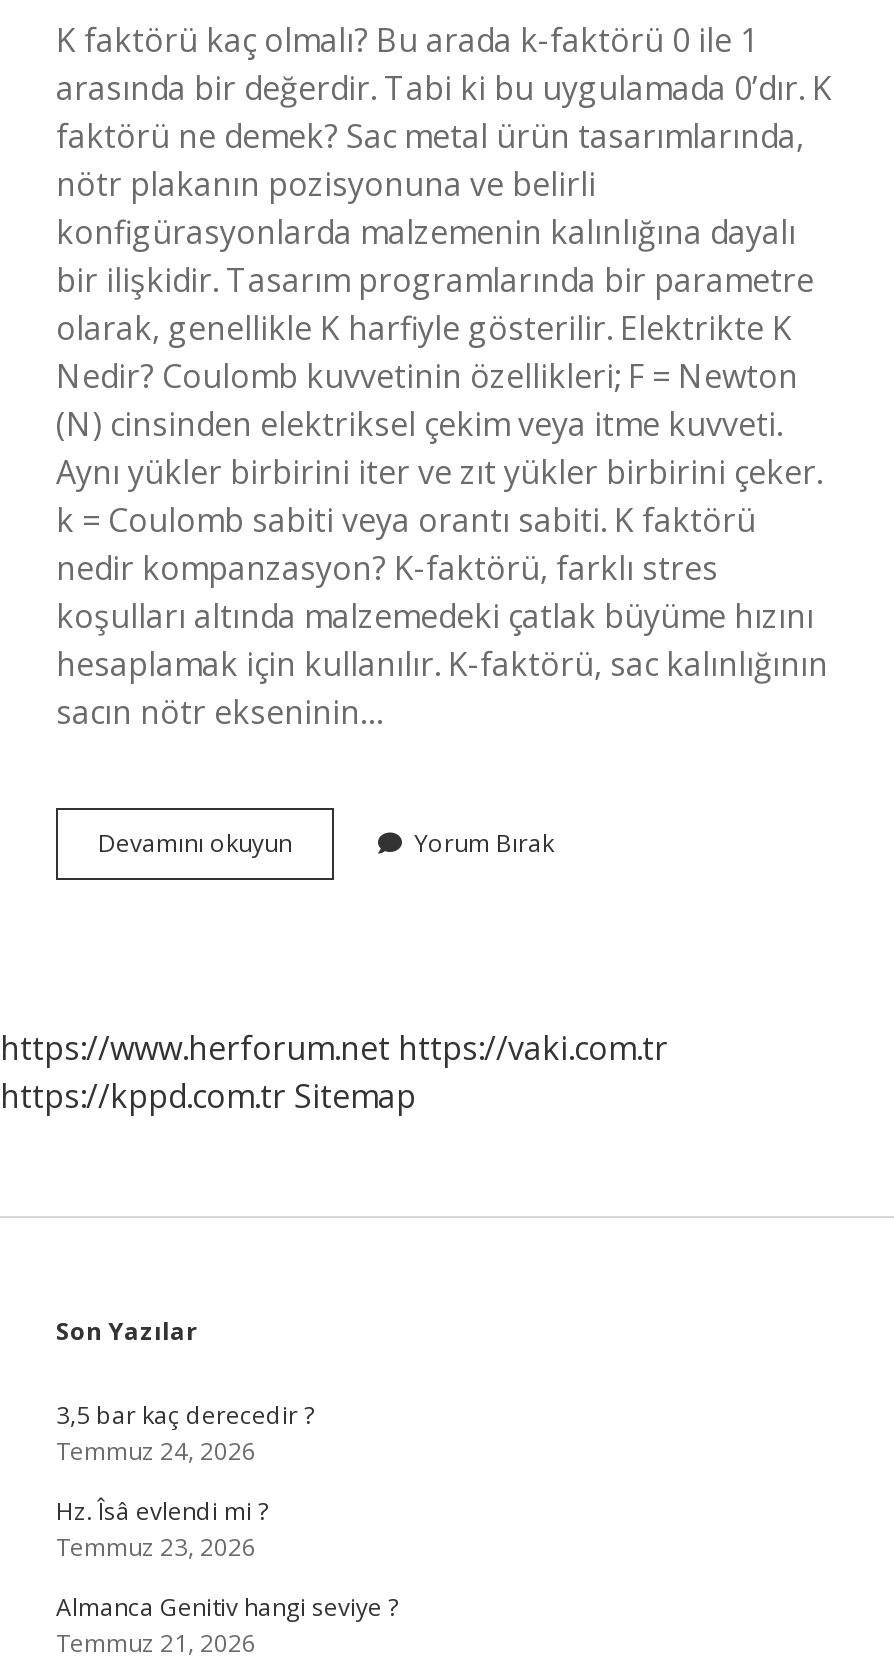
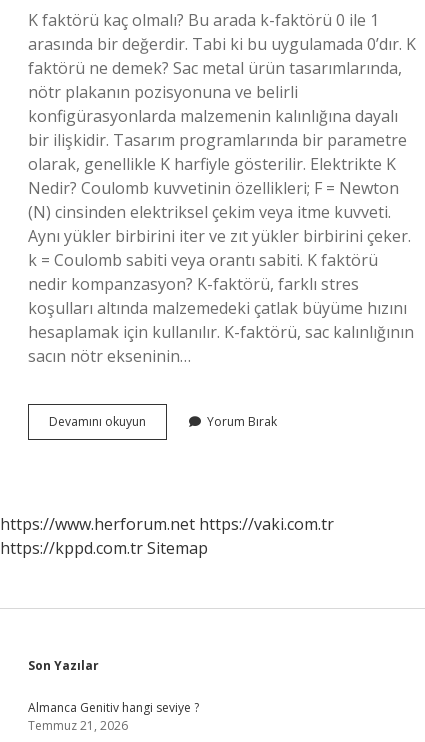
- 3,5 bar kaç derecedir ?
- Temmuz 24, 2026
- Hz. Îsâ evlendi mi ?
- Temmuz 23, 2026
